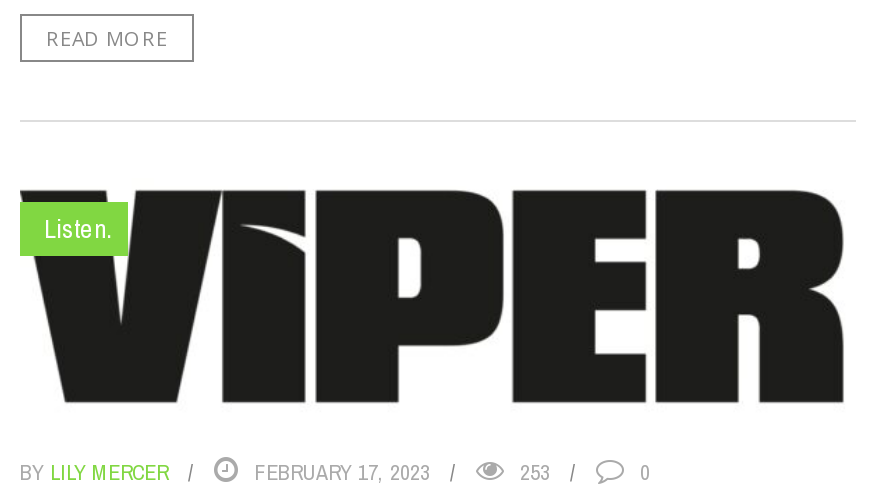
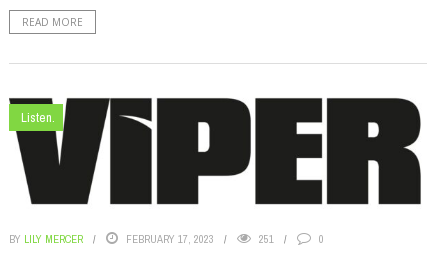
- 253
+ 251
